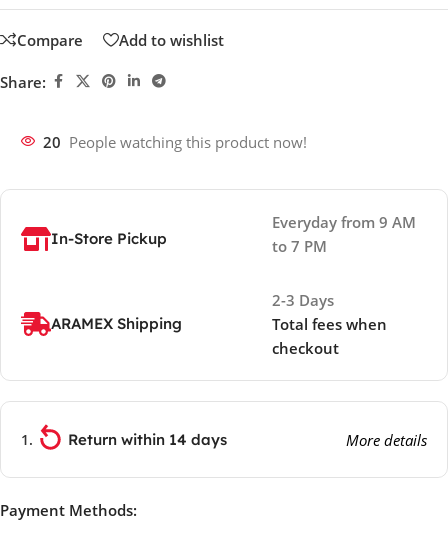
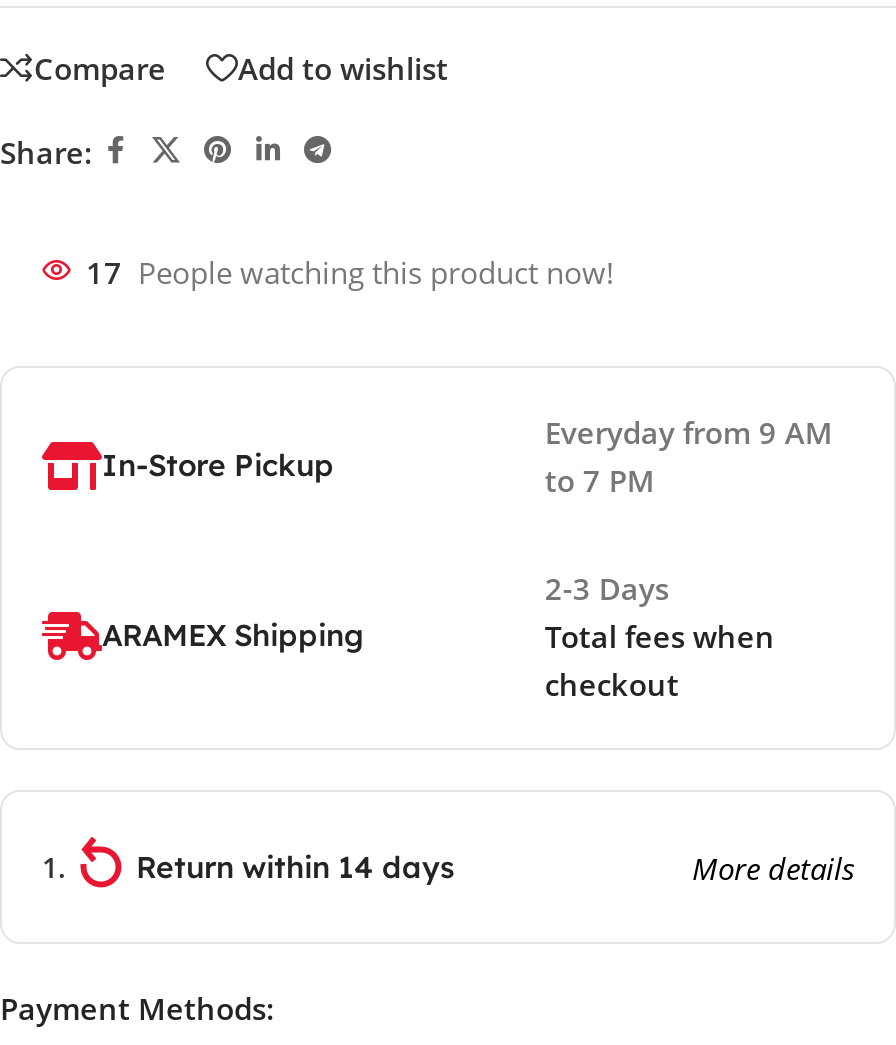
- 20 People watching this product now!
+ 17 People watching this product now!
